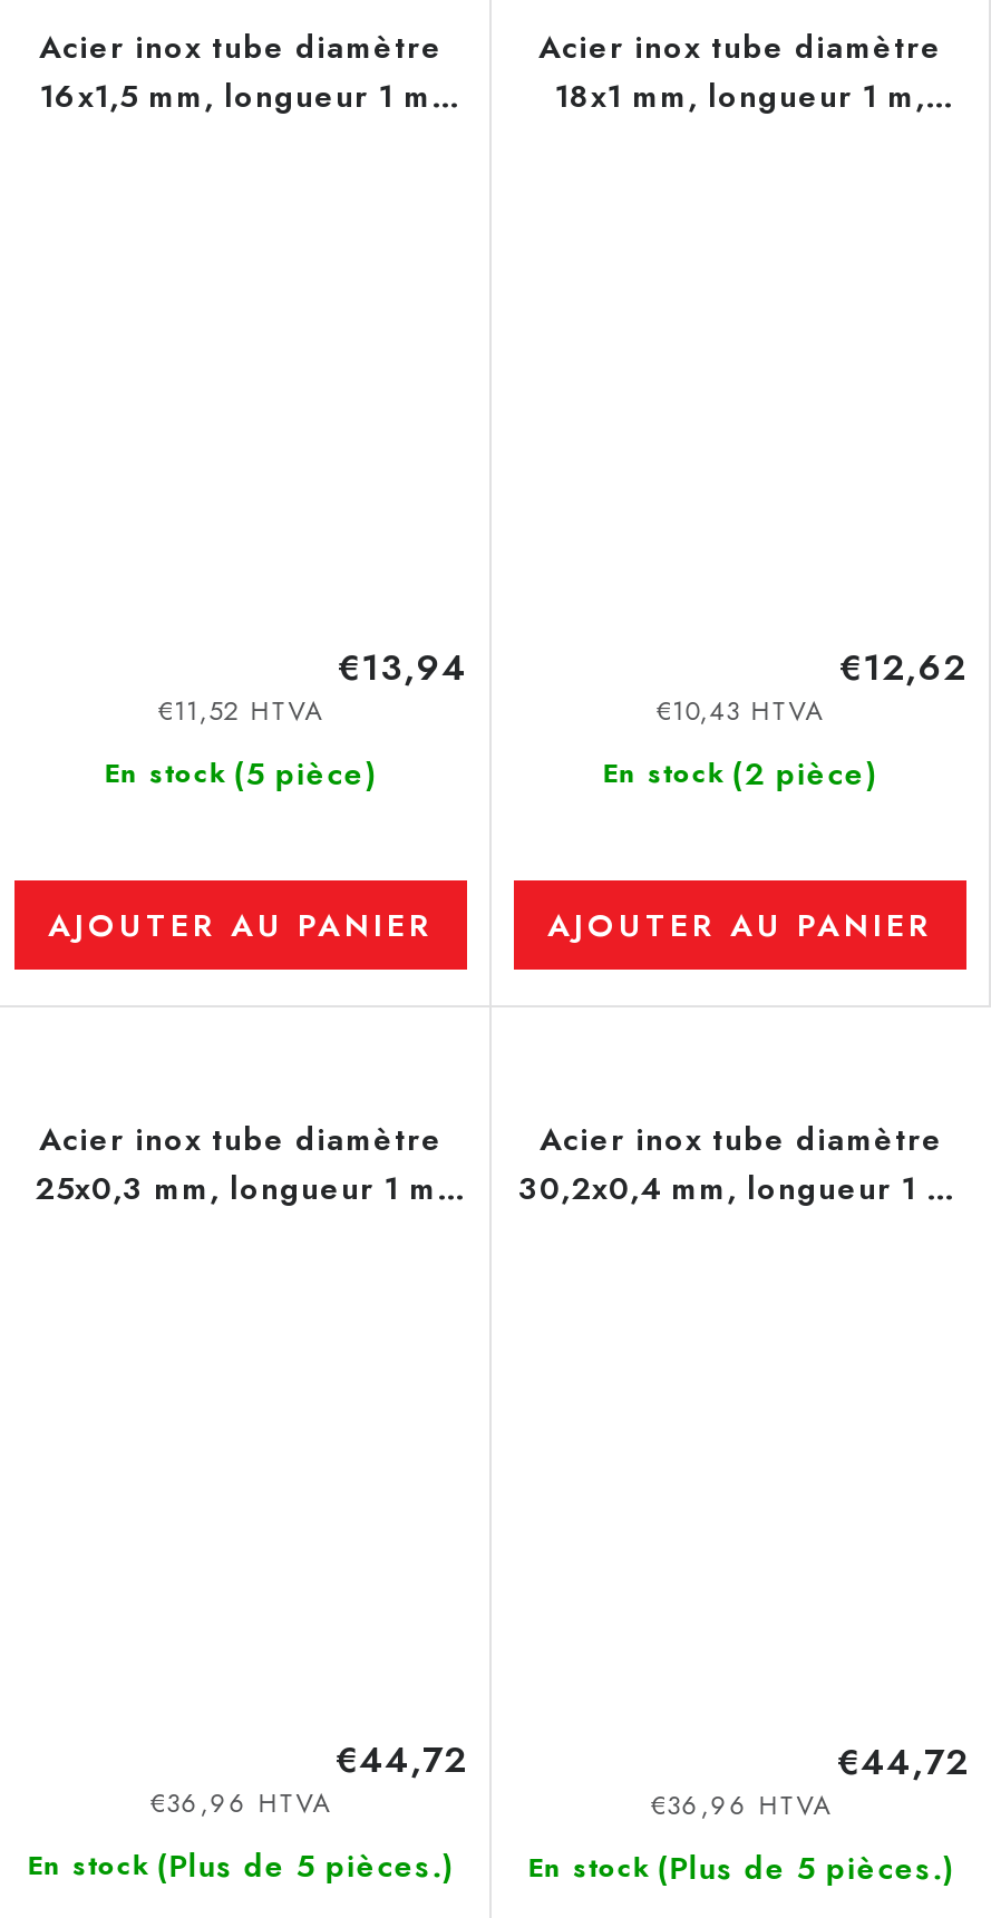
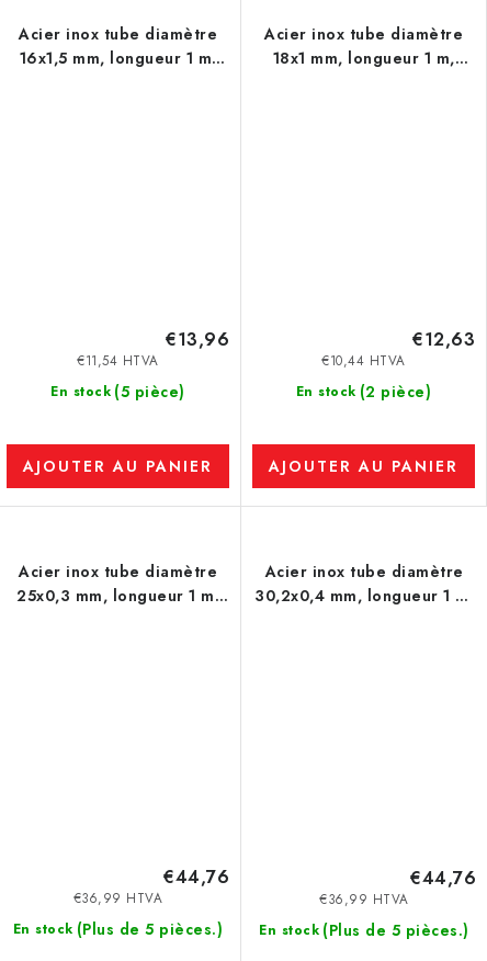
- €13,94
+ €13,96

- €12,62
+ €12,63

- €11,52 HTVA
+ €11,54 HTVA

- €10,43 HTVA
+ €10,44 HTVA

- €44,72
+ €44,76

- €44,72
+ €44,76

- €36,96 HTVA
+ €36,99 HTVA

- €36,96 HTVA
+ €36,99 HTVA
